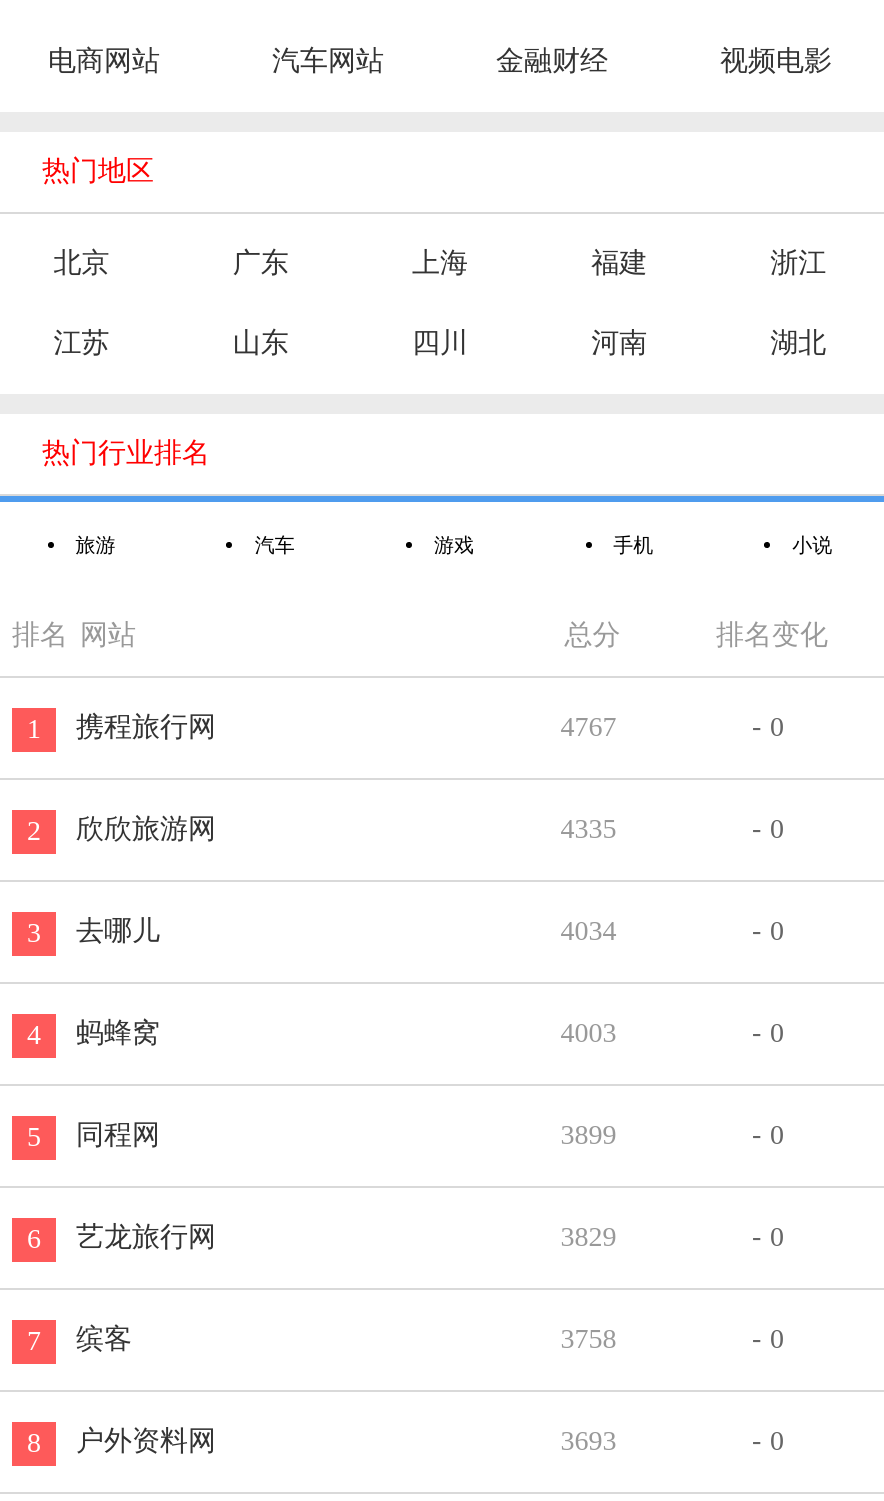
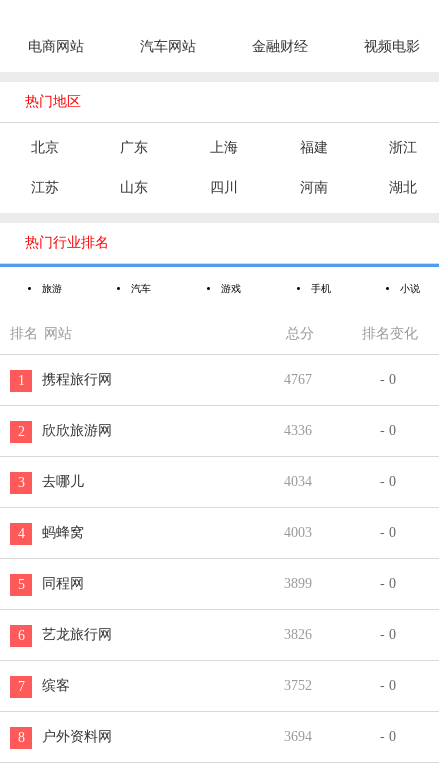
- 4335
+ 4336

- 3829
+ 3826

- 3758
+ 3752

- 3693
+ 3694
